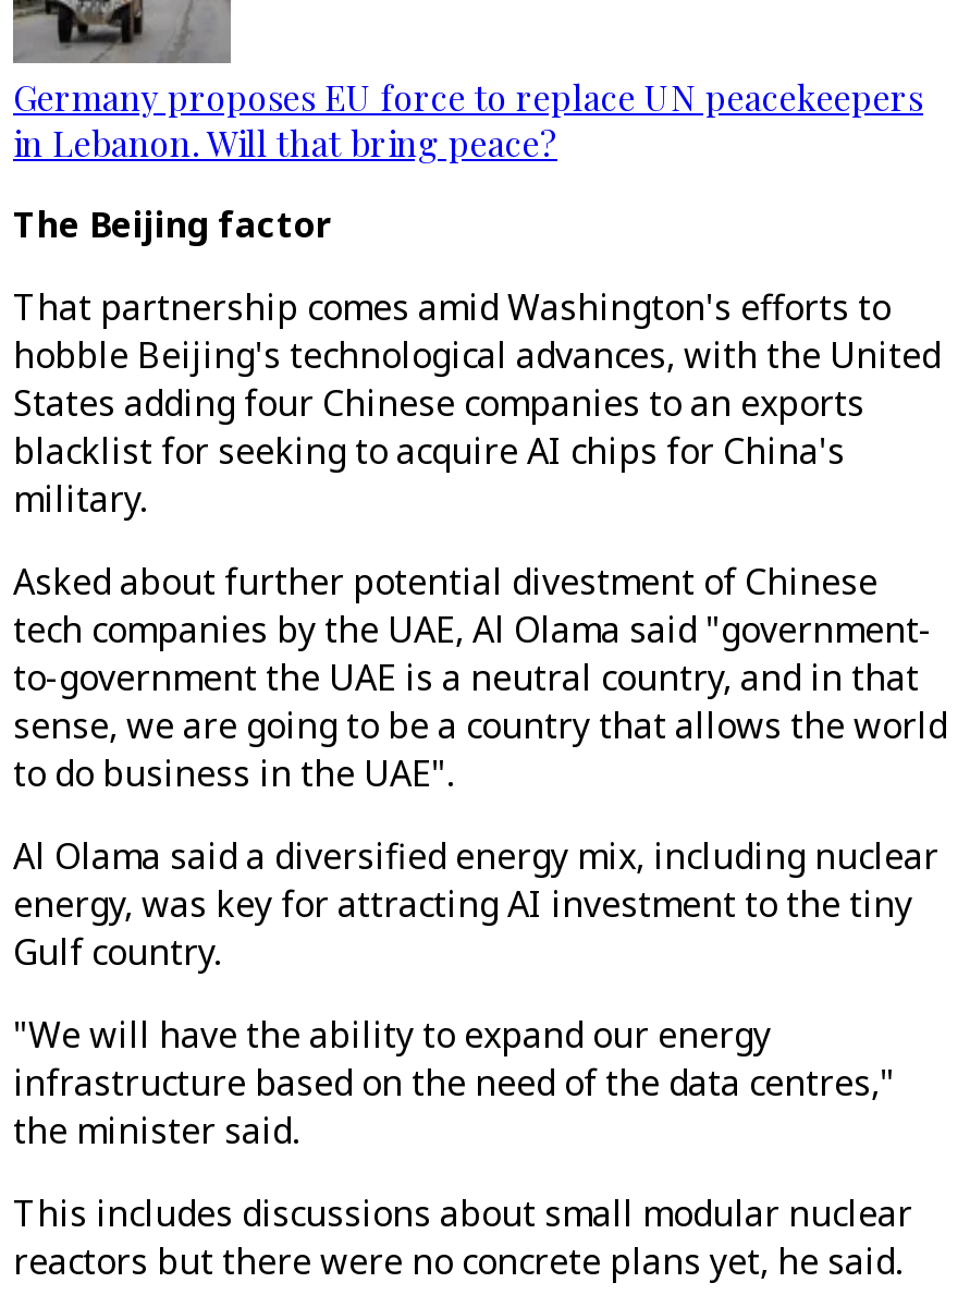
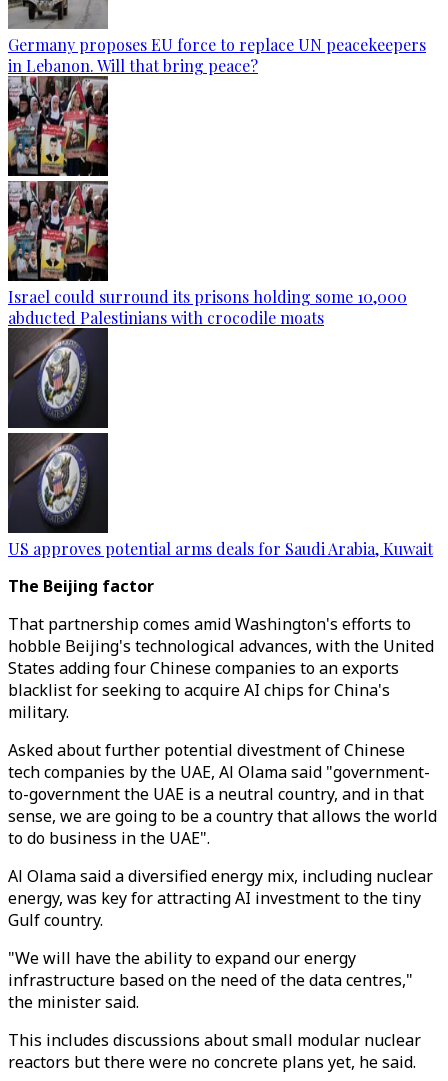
+ [image]
+ Israel could surround its prisons holding some 10,000
+ abducted Palestinians with crocodile moats

+ [image]
+ US approves potential arms deals for Saudi Arabia, Kuwait
